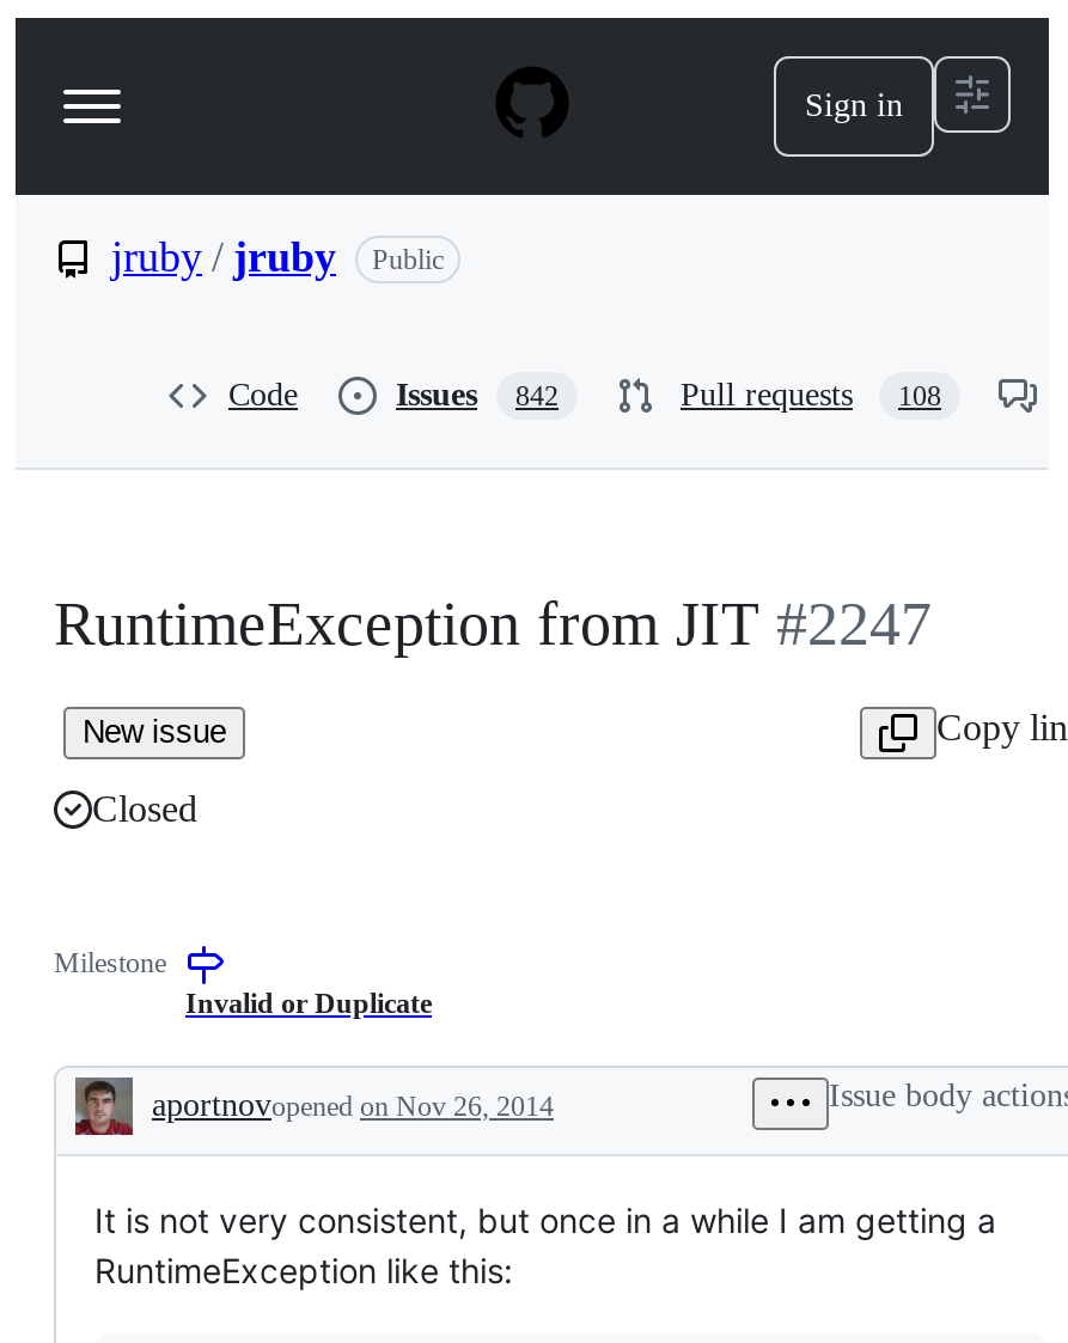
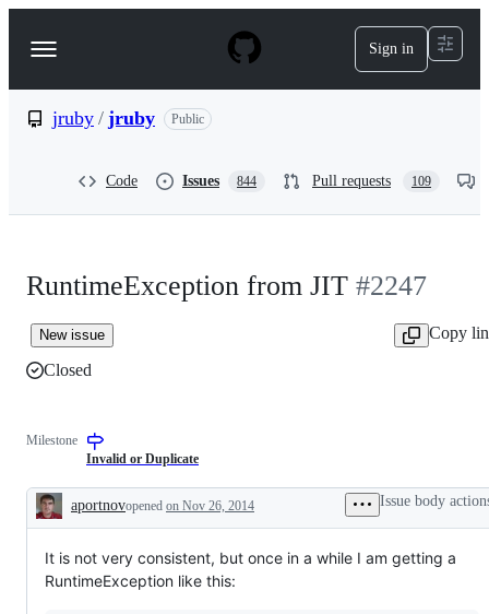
- Issues 842
+ Issues 844

- Pull requests 108
+ Pull requests 109
